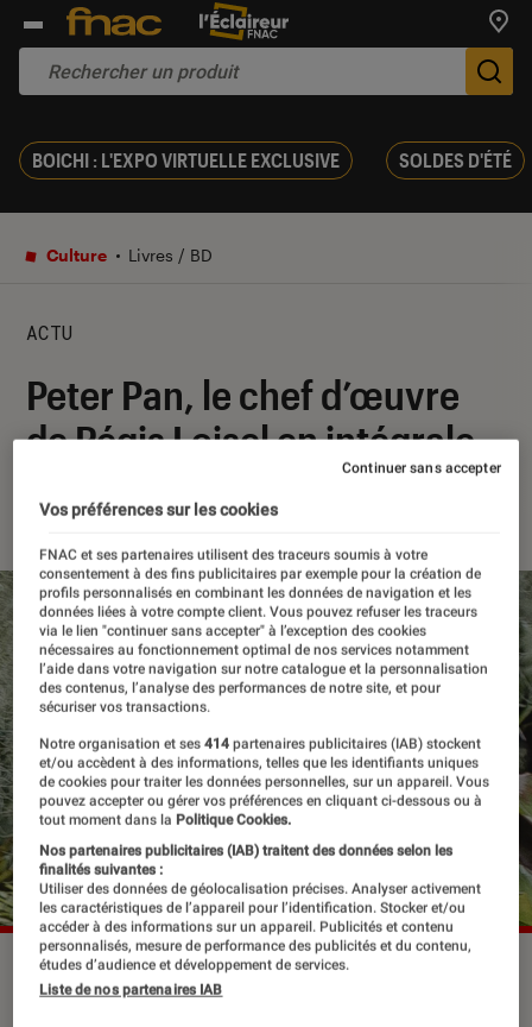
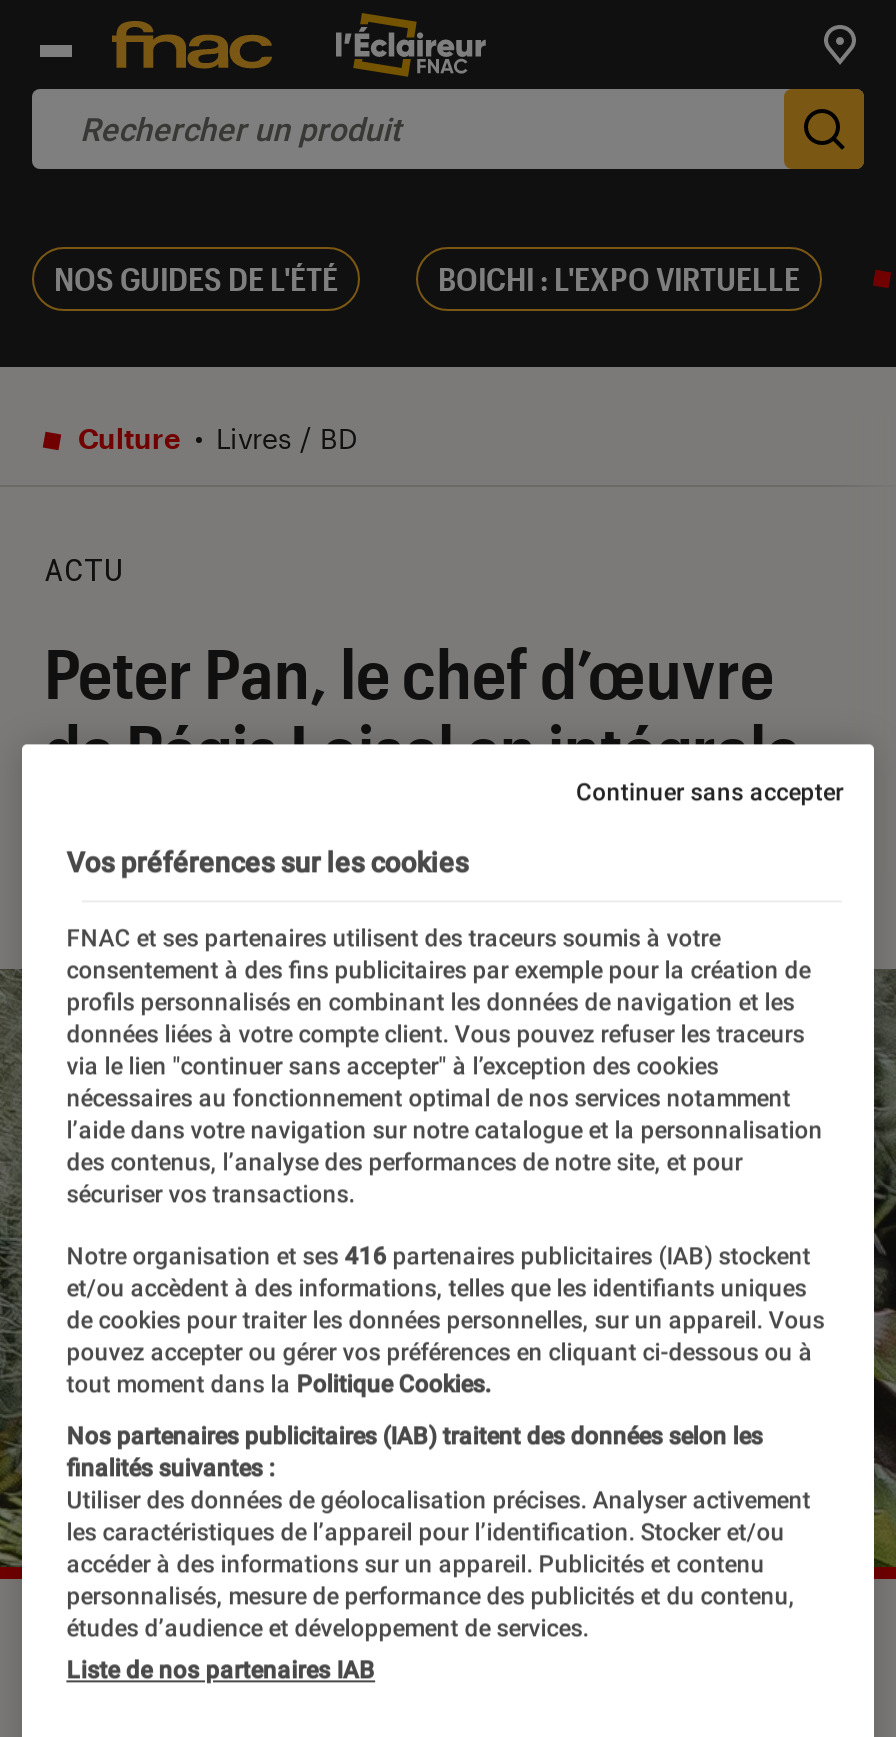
- BOICHI : L'EXPO VIRTUELLE EXCLUSIVE
- SOLDES D'ÉTÉ
+ NOS GUIDES DE L'ÉTÉ
+ BOICHI : L'EXPO VIRTUELLE

- Notre organisation et ses 414 partenaires publicitaires (IAB) stockent
+ Notre organisation et ses 416 partenaires publicitaires (IAB) stockent
